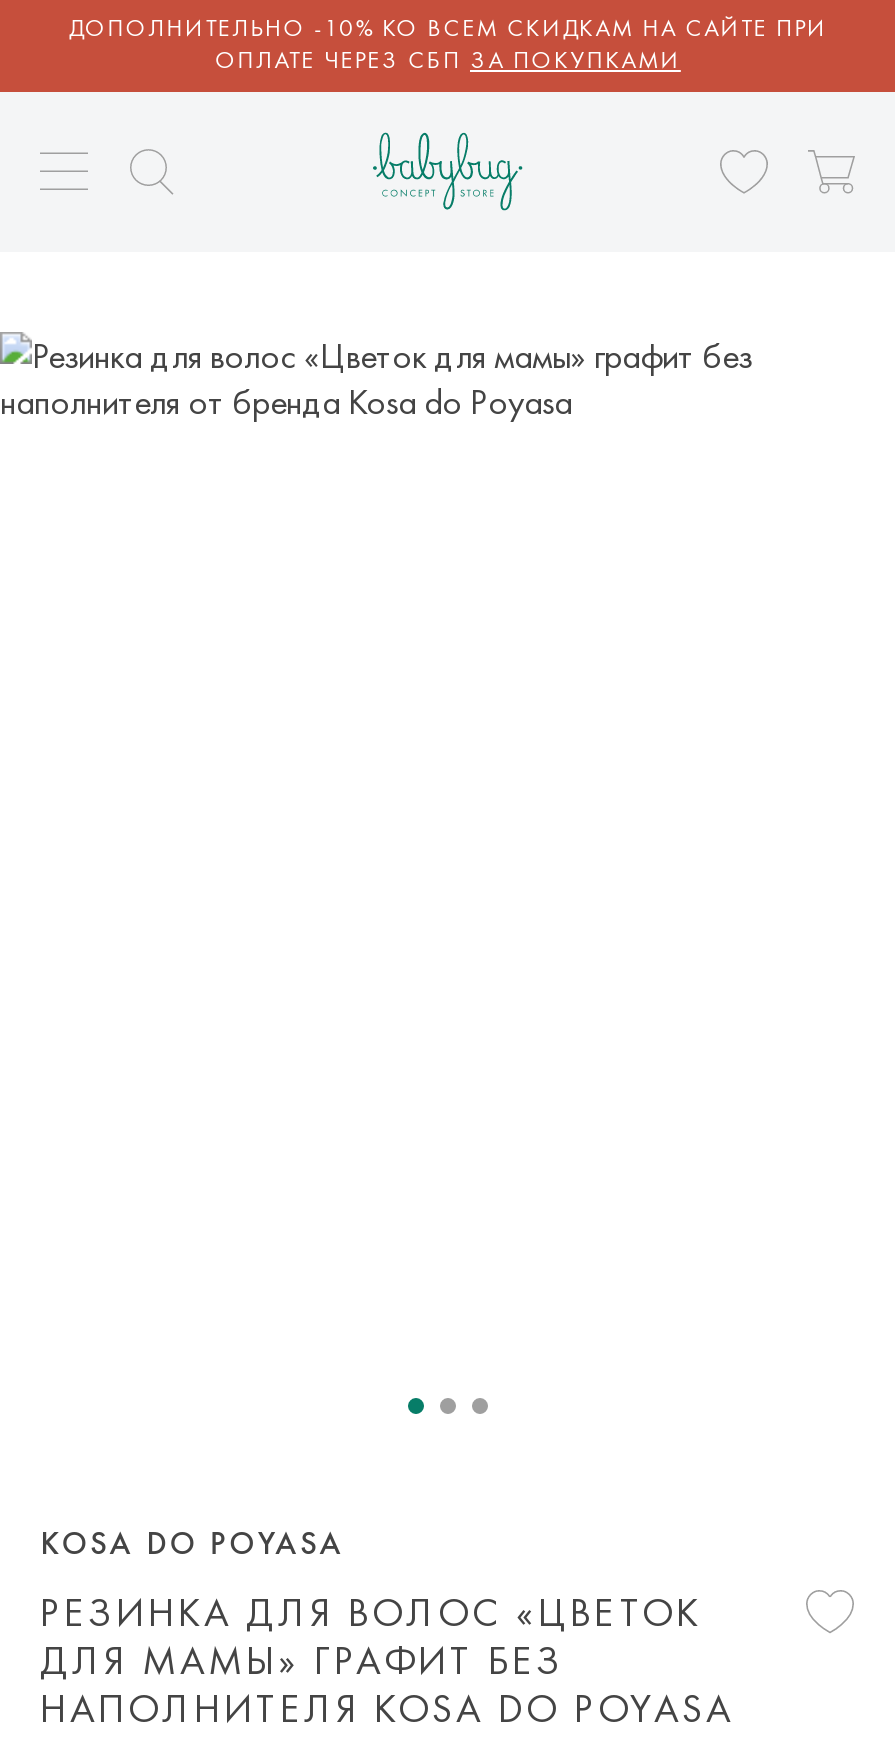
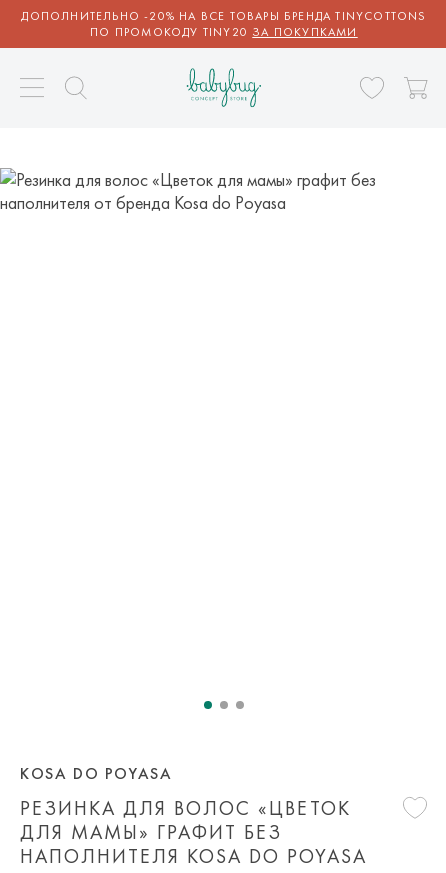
- ДОПОЛНИТЕЛЬНО -10% КО ВСЕМ СКИДКАМ НА САЙТЕ ПРИ
- ОПЛАТЕ ЧЕРЕЗ СБП ЗА ПОКУПКАМИ
+ ДОПОЛНИТЕЛЬНО -20% НА ВСЕ ТОВАРЫ БРЕНДА TINYCOTTONS
+ ПО ПРОМОКОДУ TINY20 ЗА ПОКУПКАМИ
